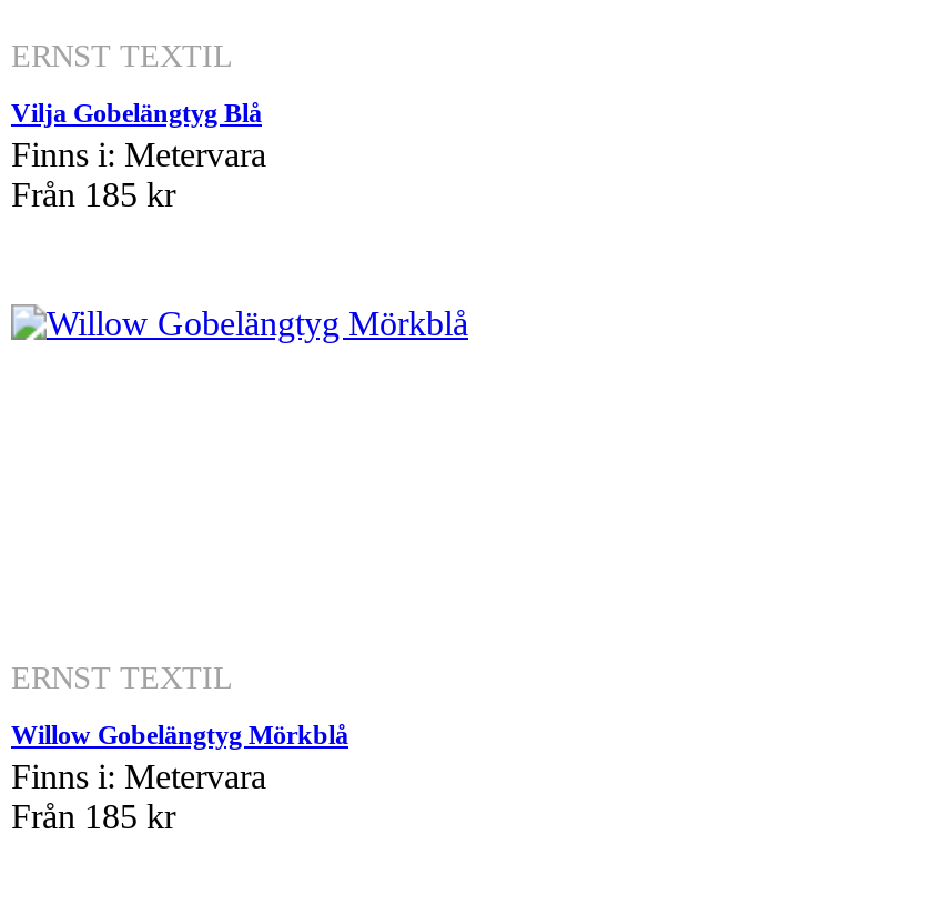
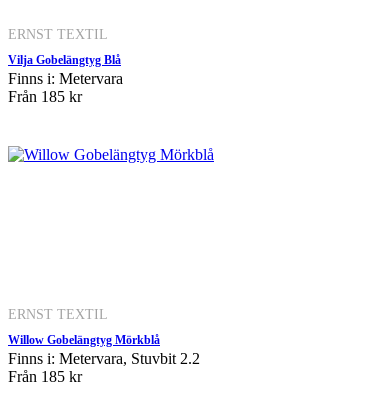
- Finns i: Metervara
+ Finns i: Metervara, Stuvbit 2.2
